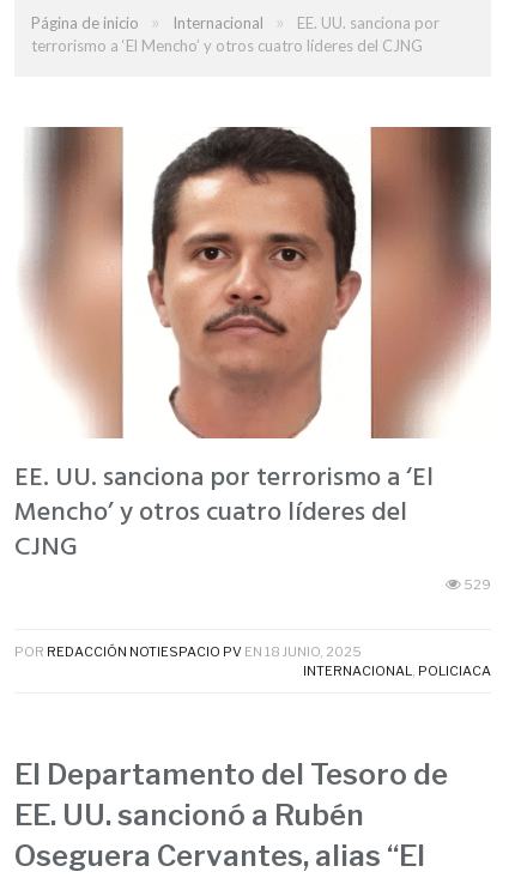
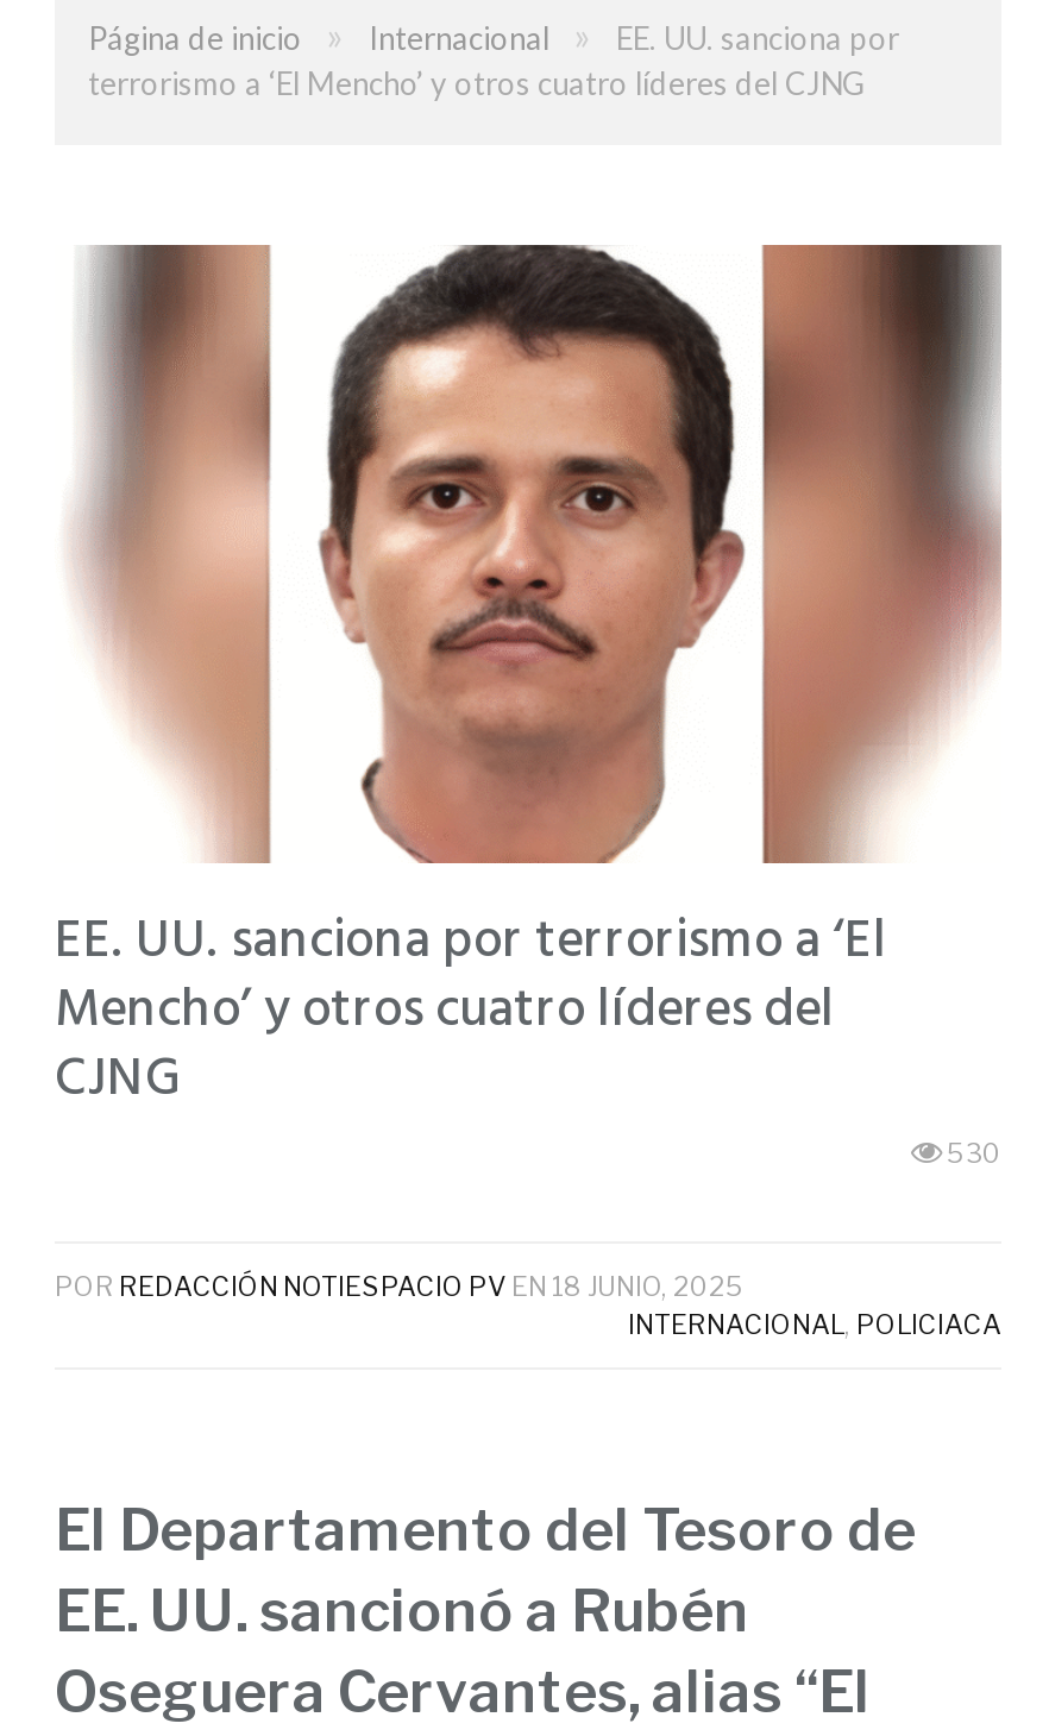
- 529
+ 530
